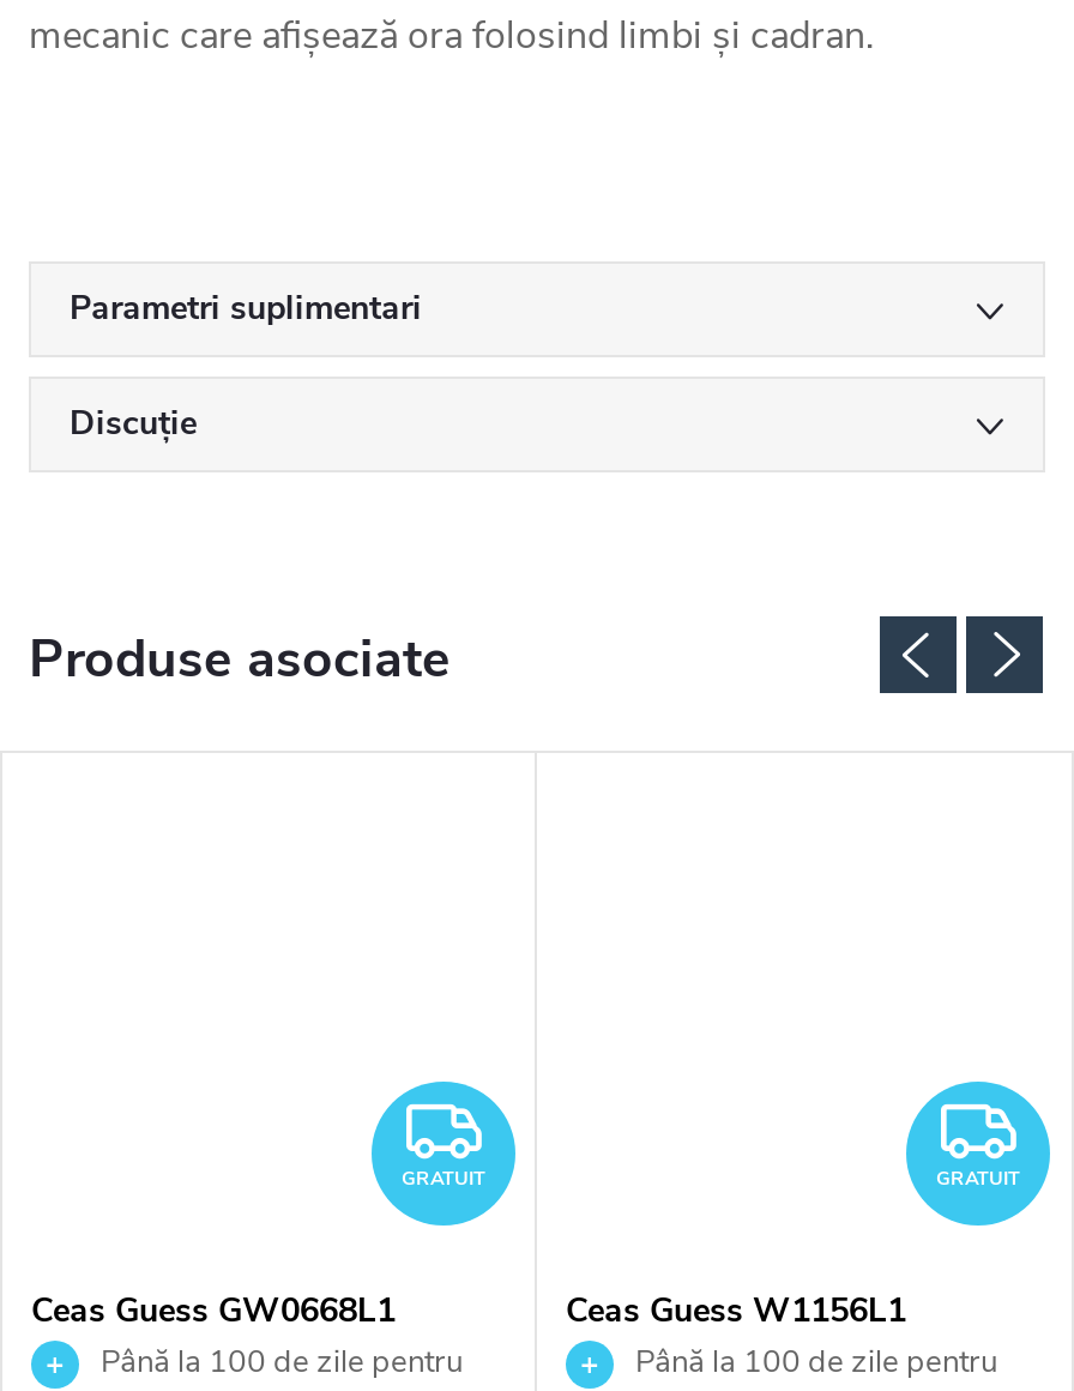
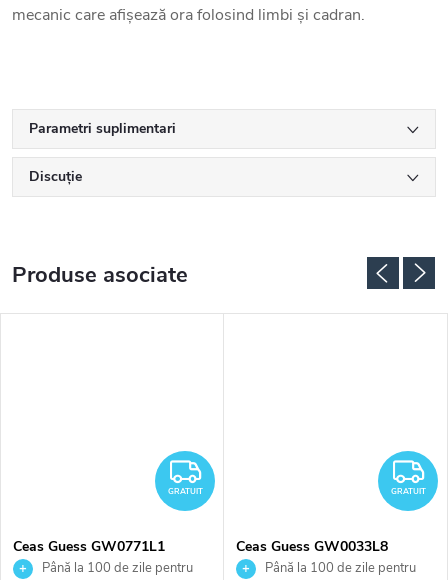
- Ceas Guess GW0668L1
+ Ceas Guess GW0771L1

- Ceas Guess W1156L1
+ Ceas Guess GW0033L8
